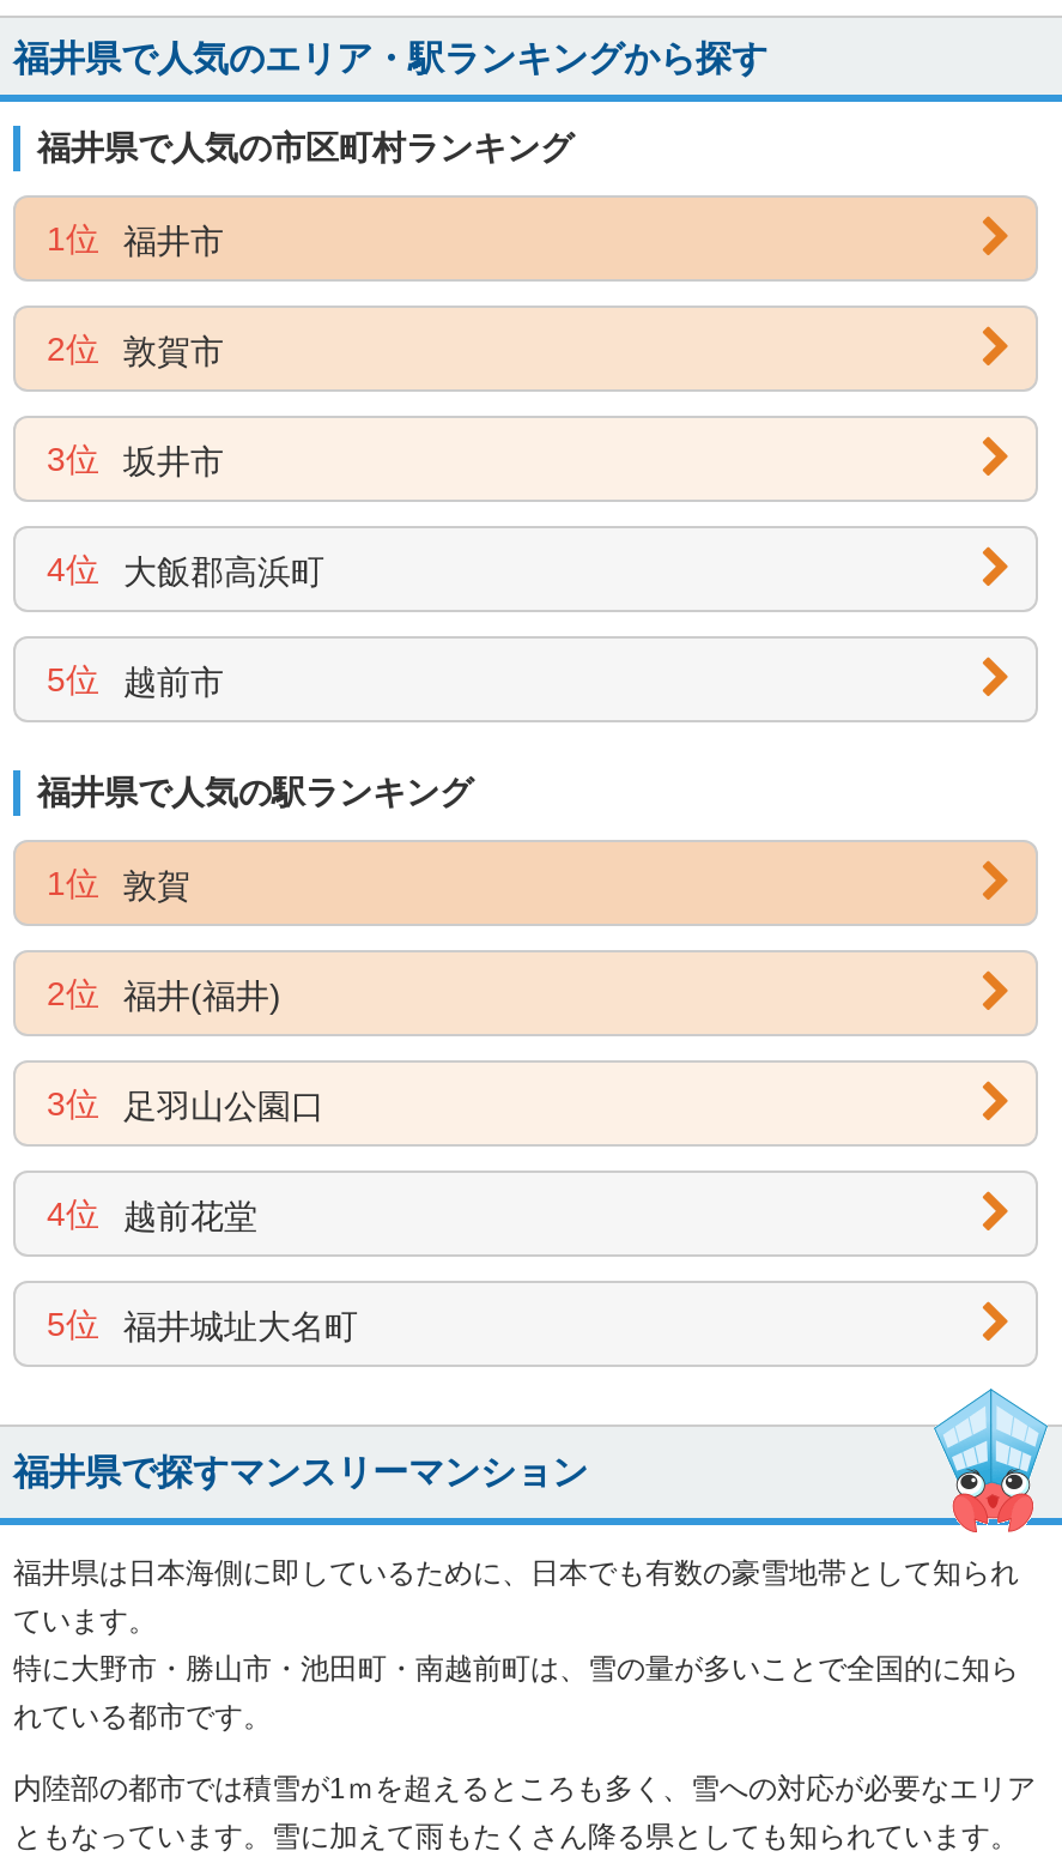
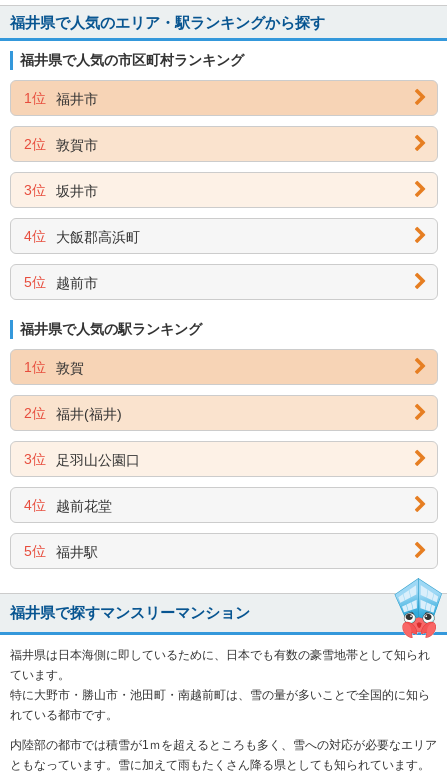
- 福井城址大名町
+ 福井駅
